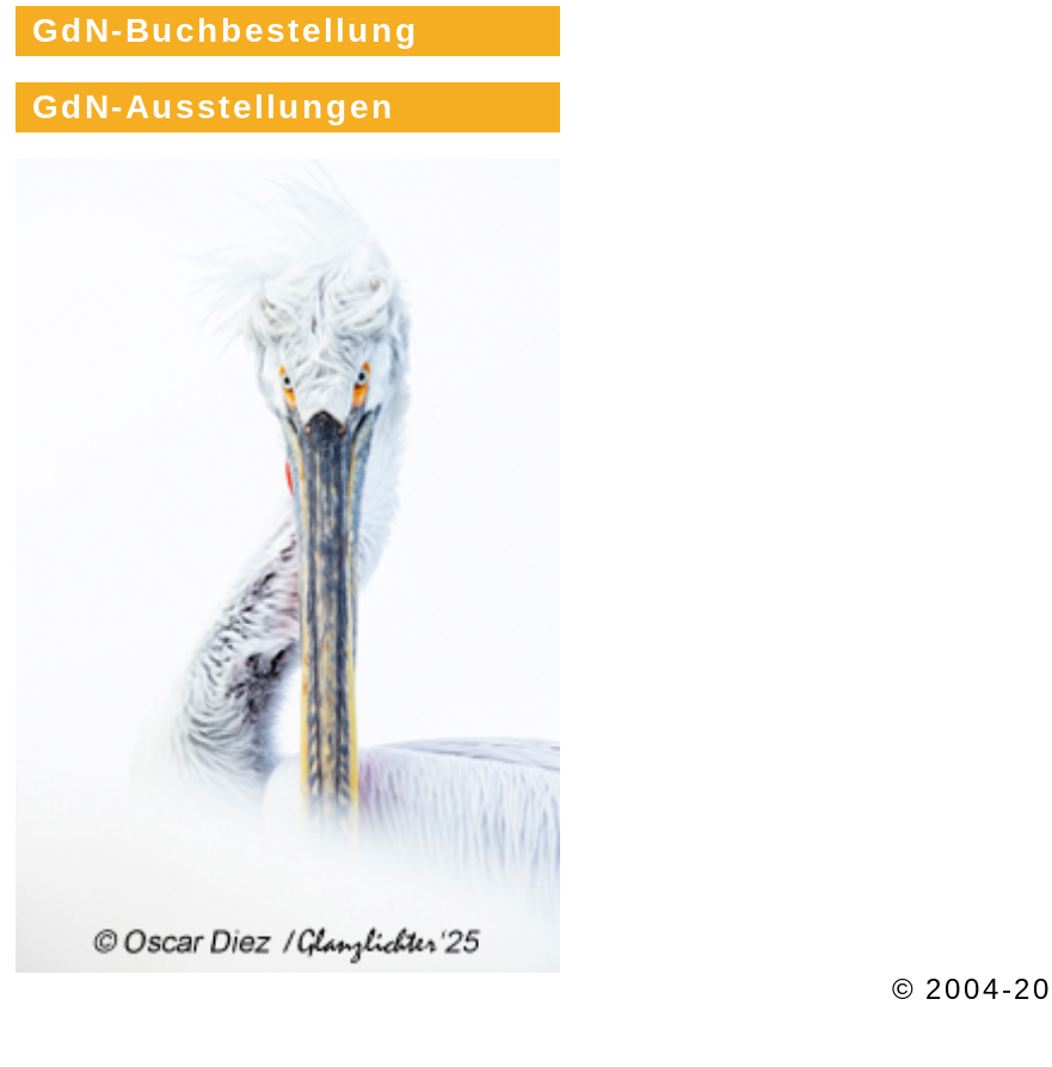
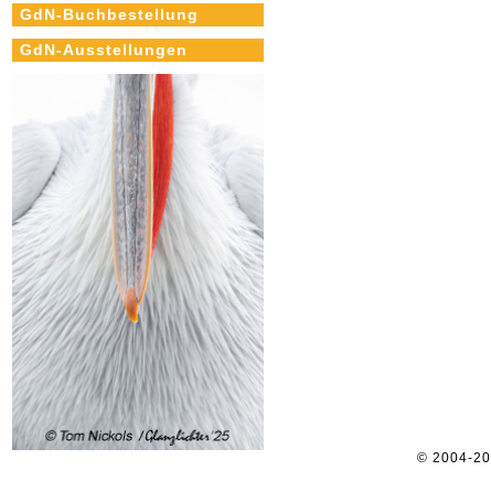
- [image]
+ [image]
